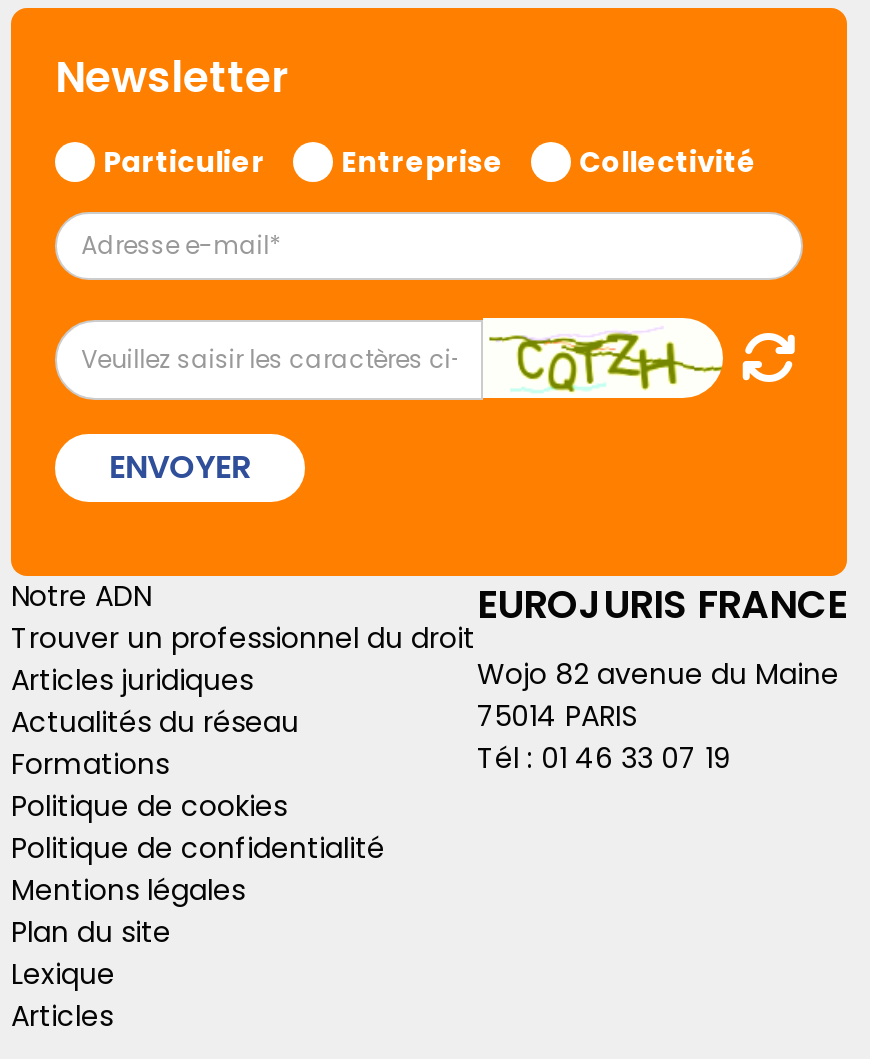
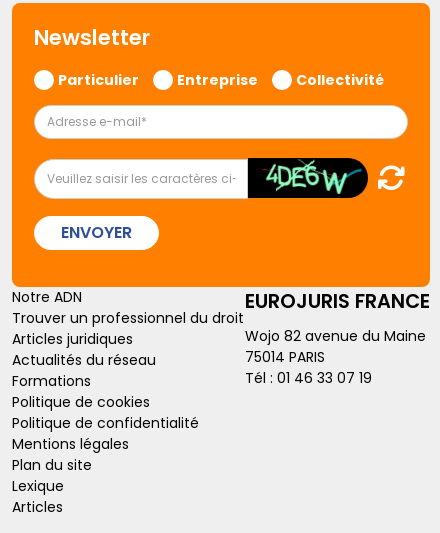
- [image]
+ [image]
